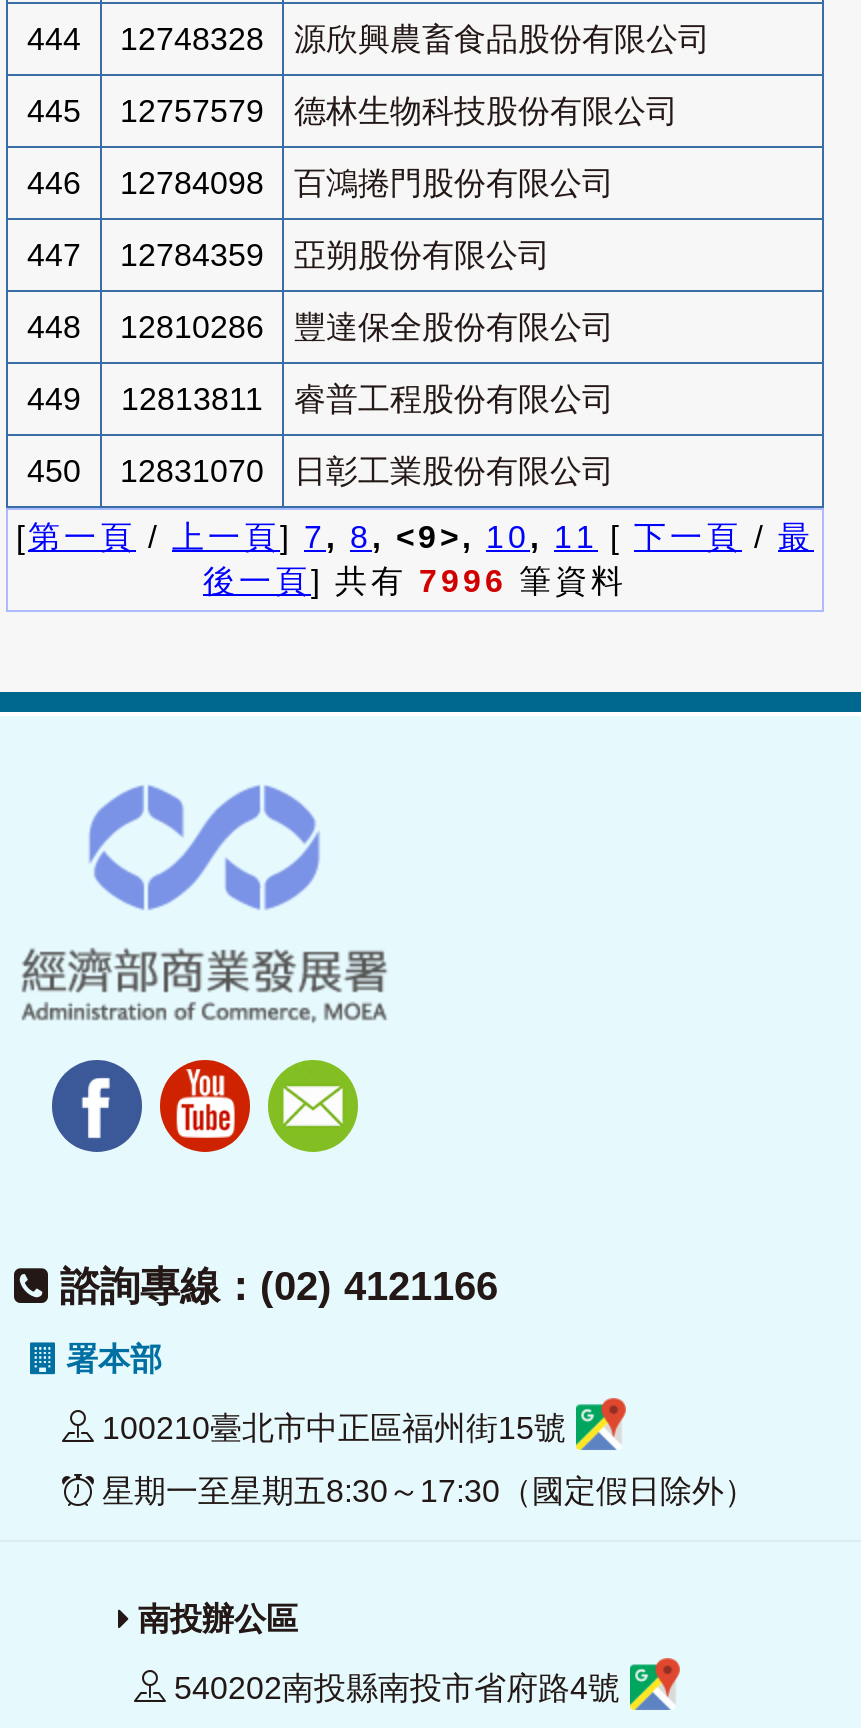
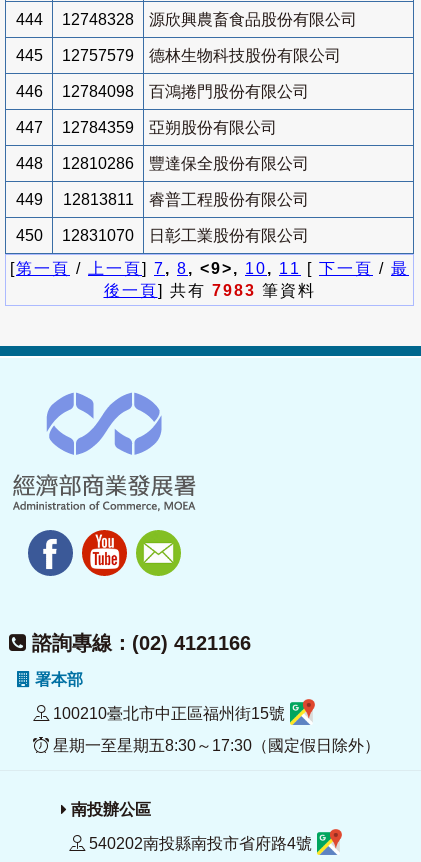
- 後一頁] 共有7996筆資料
+ 後一頁] 共有7983筆資料
